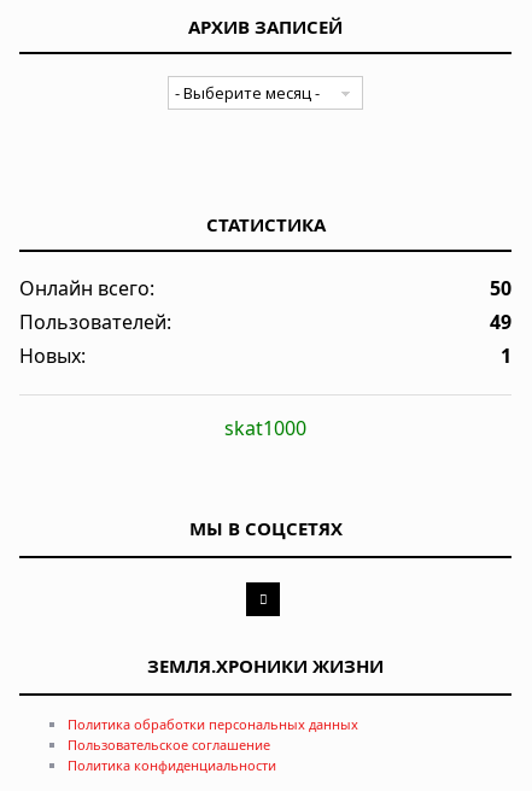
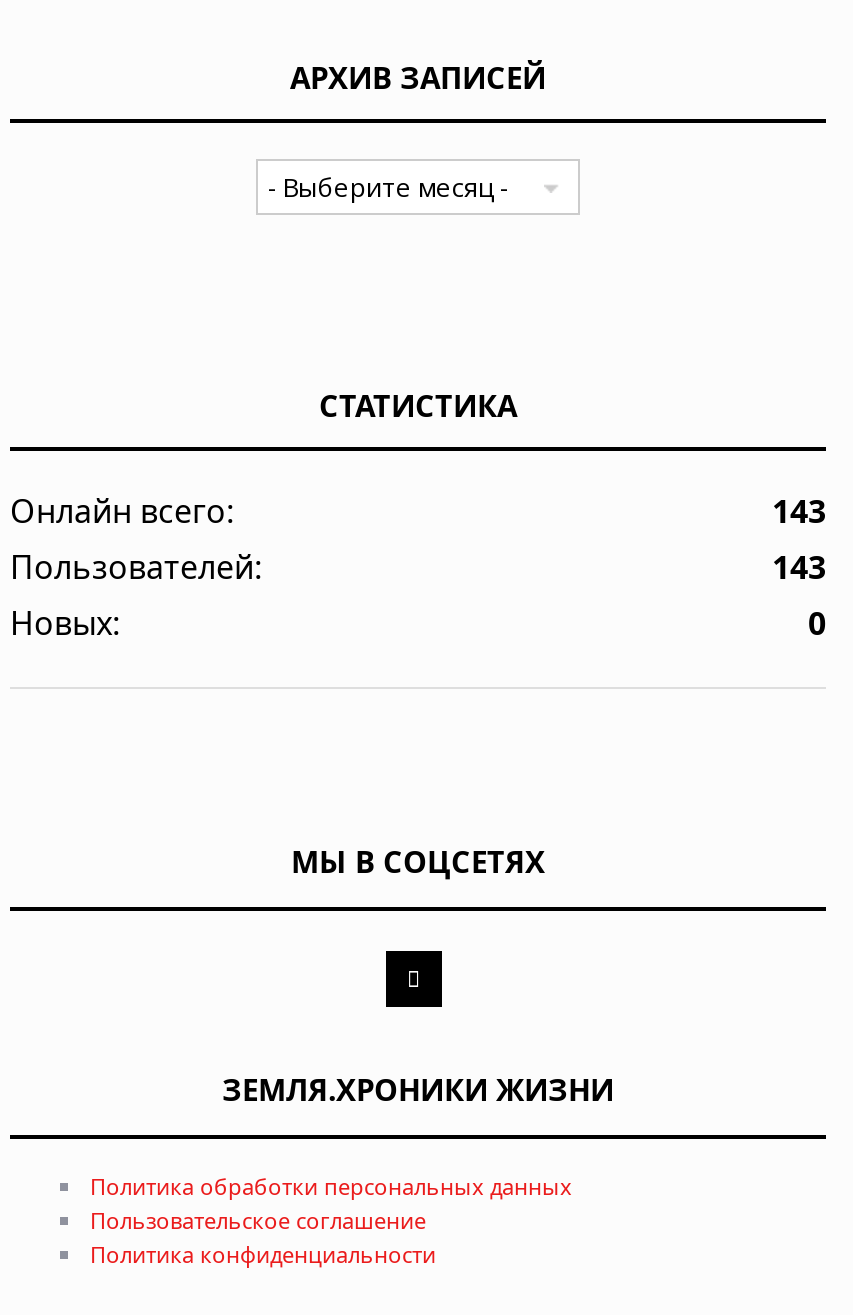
- 50
+ 143

- 49
+ 143

- 1
- skat1000
+ 0
